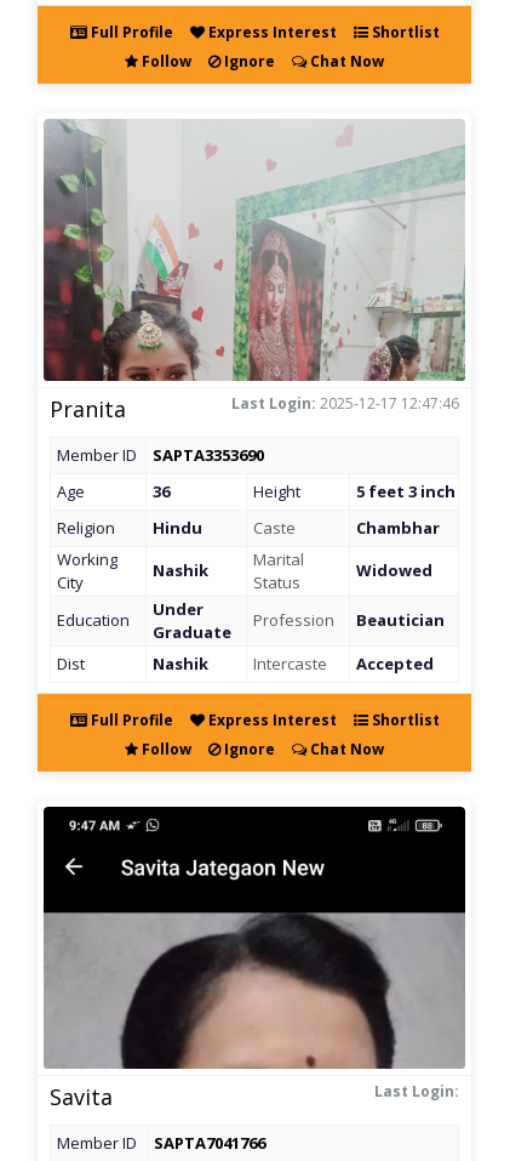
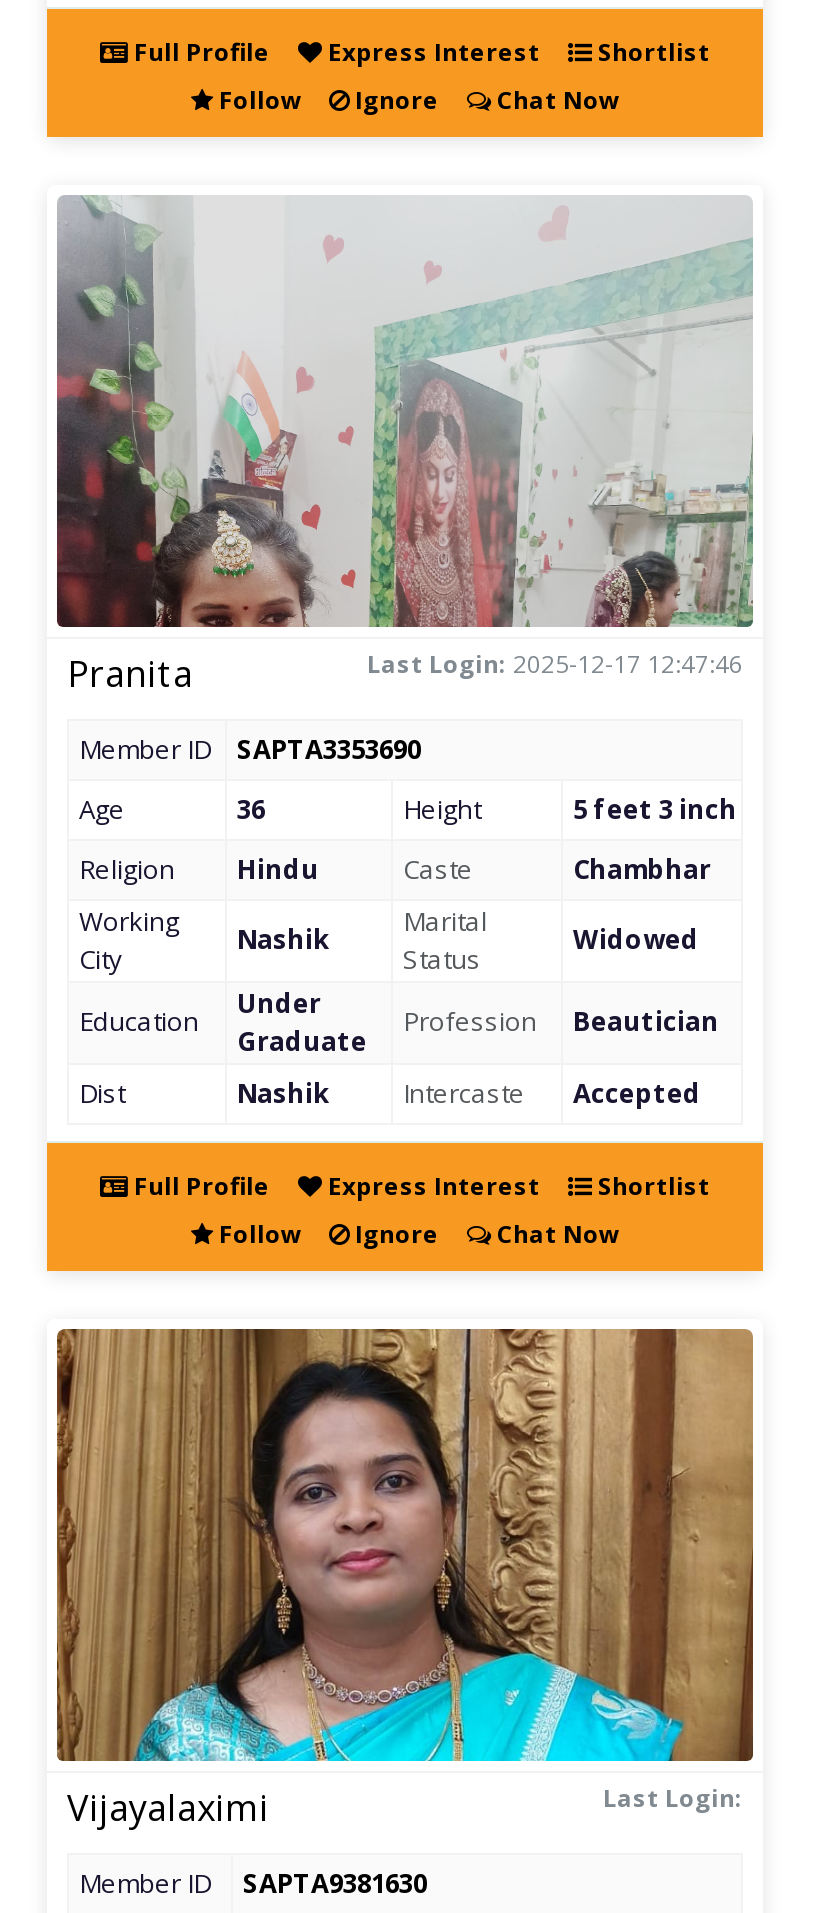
- [image]
- Savita
+ [image]
+ Vijayalaximi

- Member ID SAPTA7041766
+ Member ID SAPTA9381630
